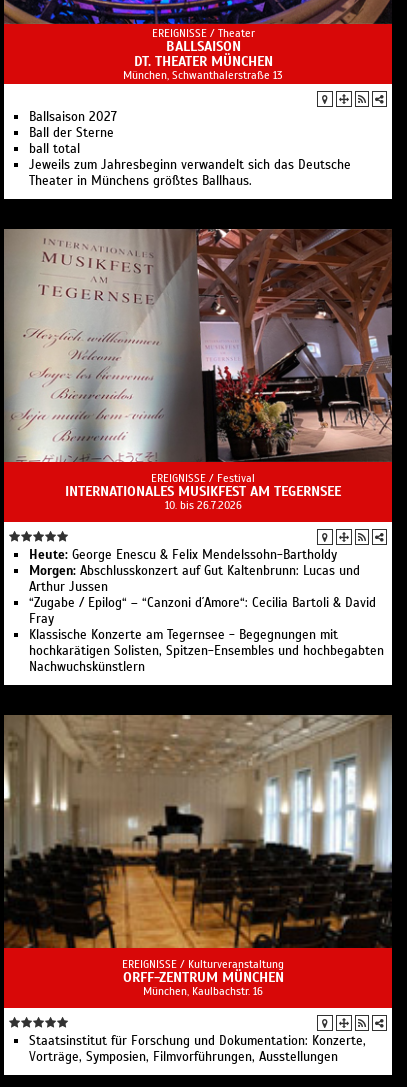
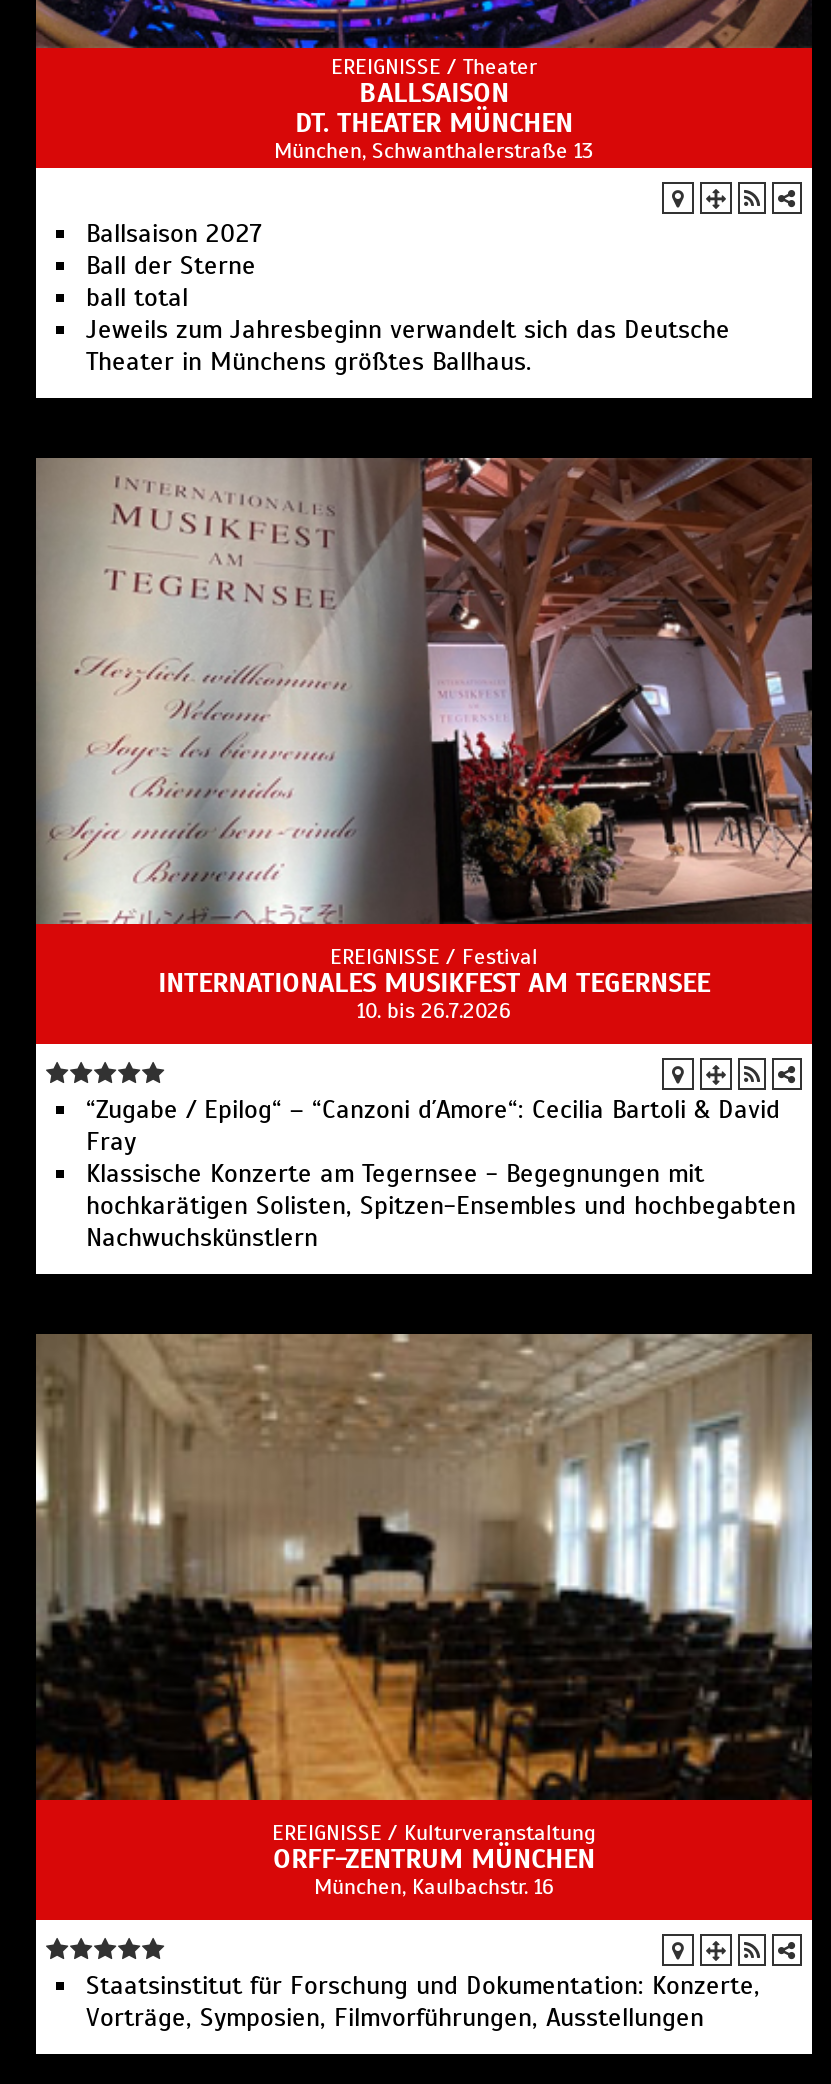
- Heute: George Enescu & Felix Mendelssohn-Bartholdy
- Morgen: Abschlusskonzert auf Gut Kaltenbrunn: Lucas und
- Arthur Jussen
